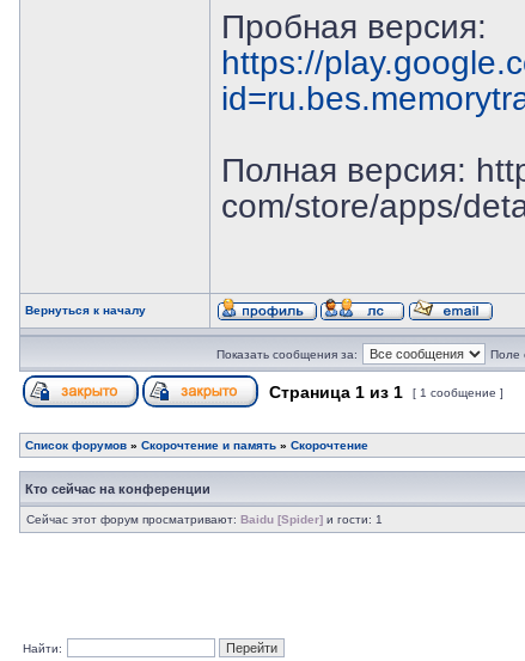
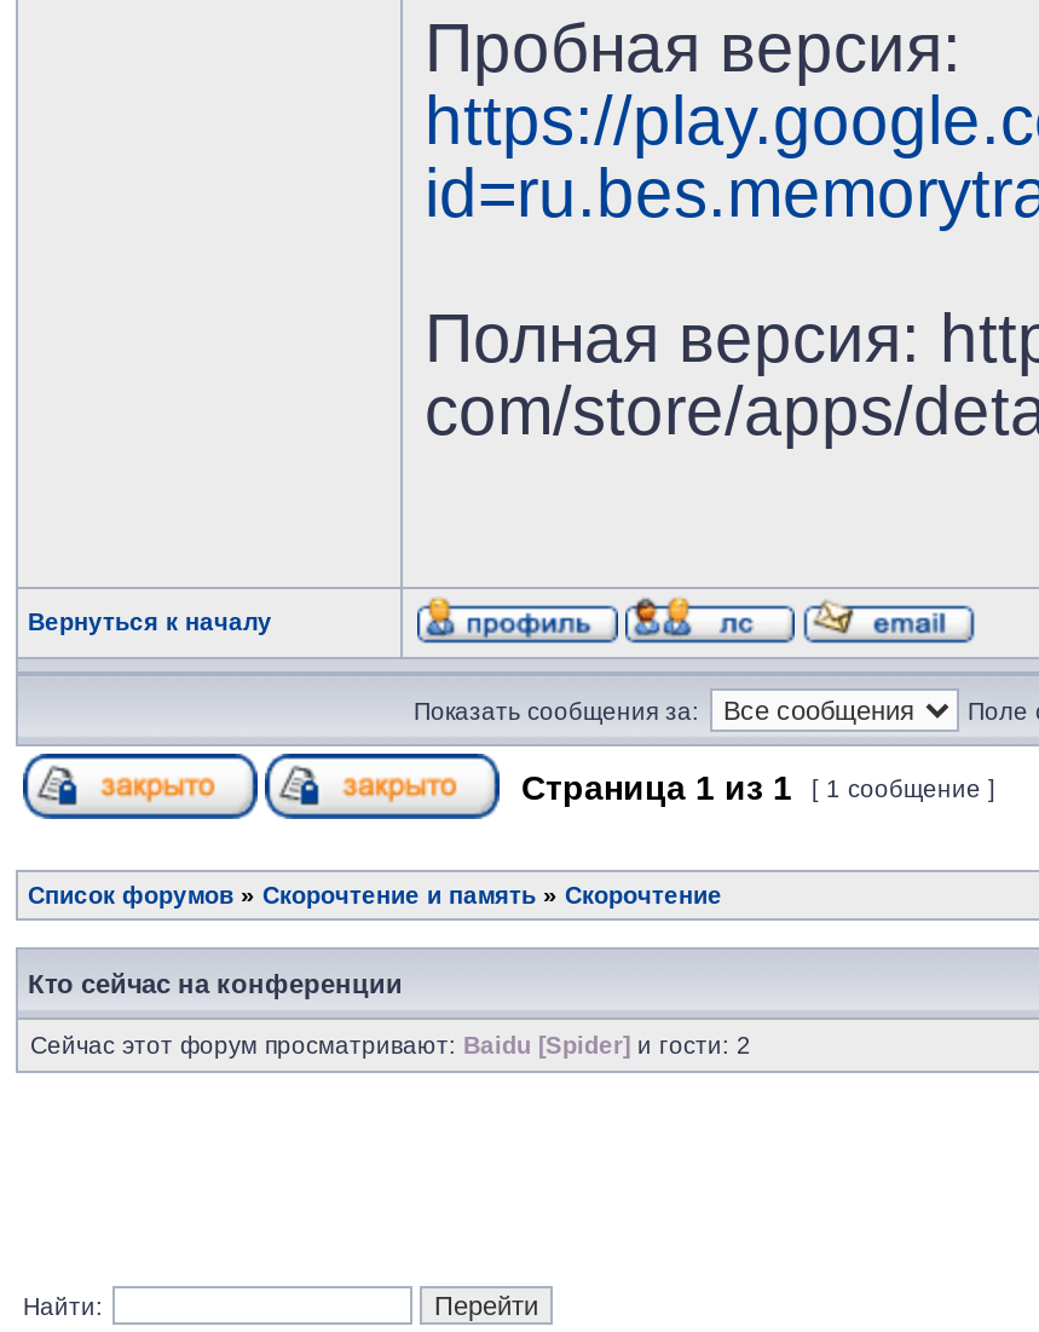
- Сейчас этот форум просматривают: Baidu [Spider] и гости: 1
+ Сейчас этот форум просматривают: Baidu [Spider] и гости: 2
